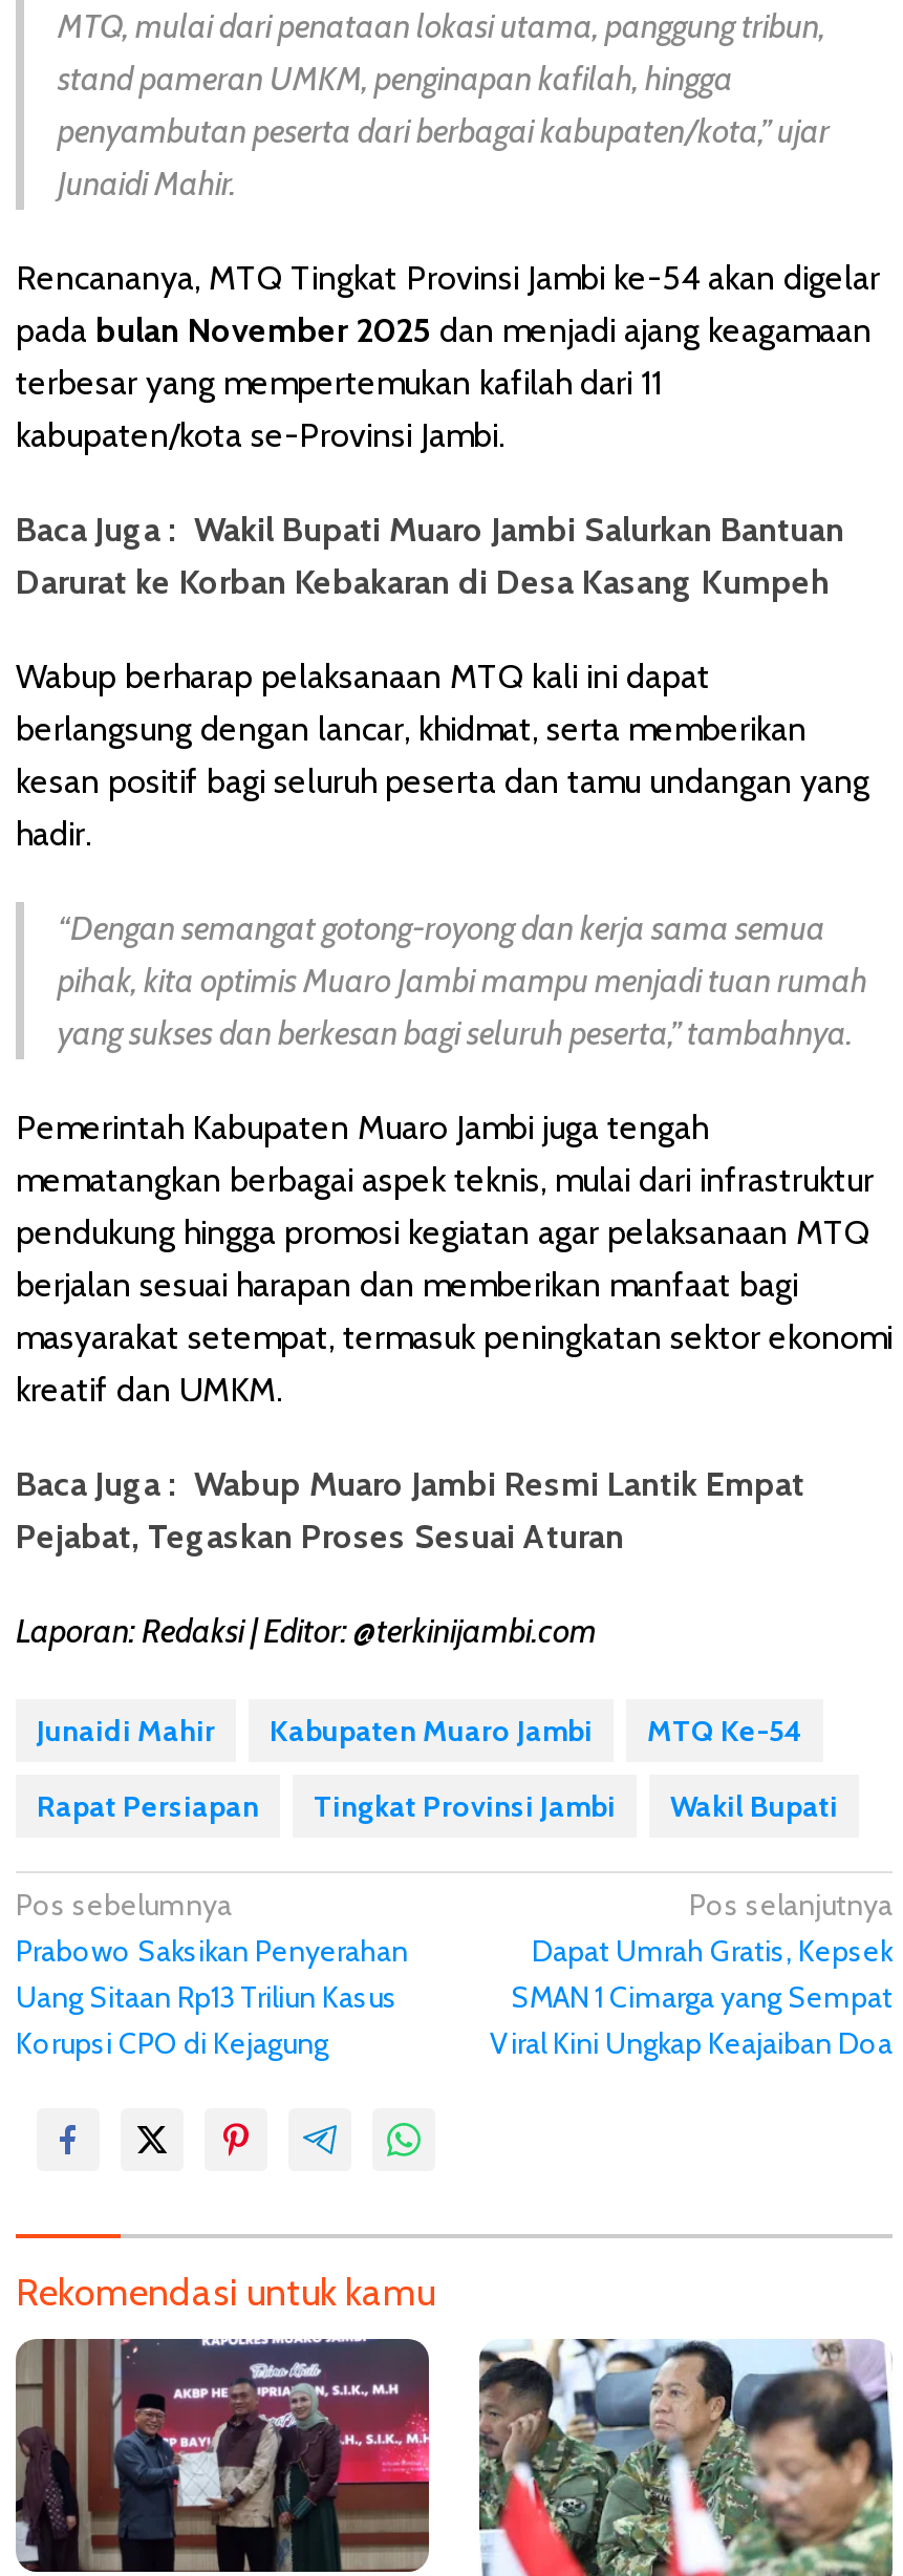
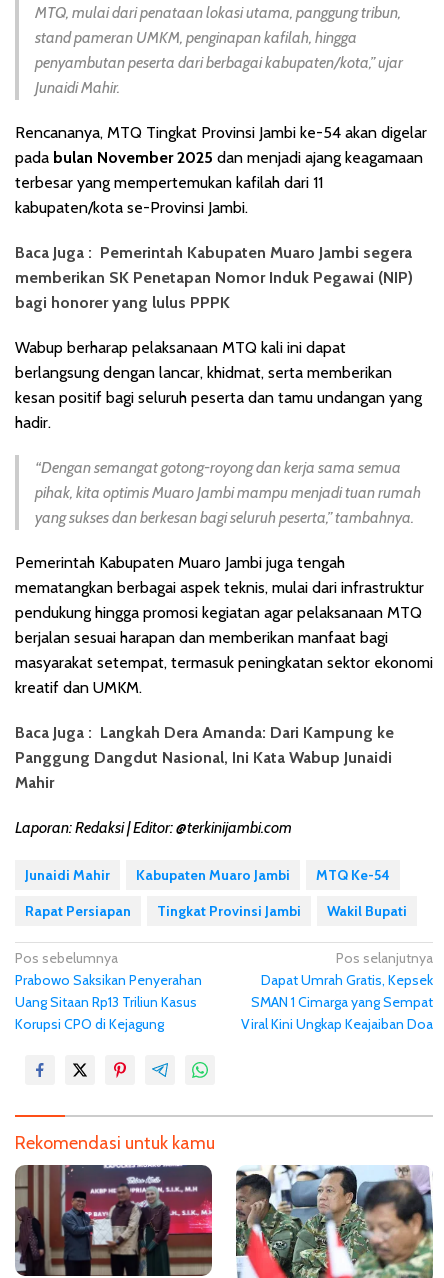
- Baca Juga : Wakil Bupati Muaro Jambi Salurkan Bantuan
- Darurat ke Korban Kebakaran di Desa Kasang Kumpeh
+ Baca Juga : Pemerintah Kabupaten Muaro Jambi segera
+ memberikan SK Penetapan Nomor Induk Pegawai (NIP)
+ bagi honorer yang lulus PPPK

- Baca Juga : Wabup Muaro Jambi Resmi Lantik Empat
- Pejabat, Tegaskan Proses Sesuai Aturan
+ Baca Juga : Langkah Dera Amanda: Dari Kampung ke
+ Panggung Dangdut Nasional, Ini Kata Wabup Junaidi
+ Mahir
